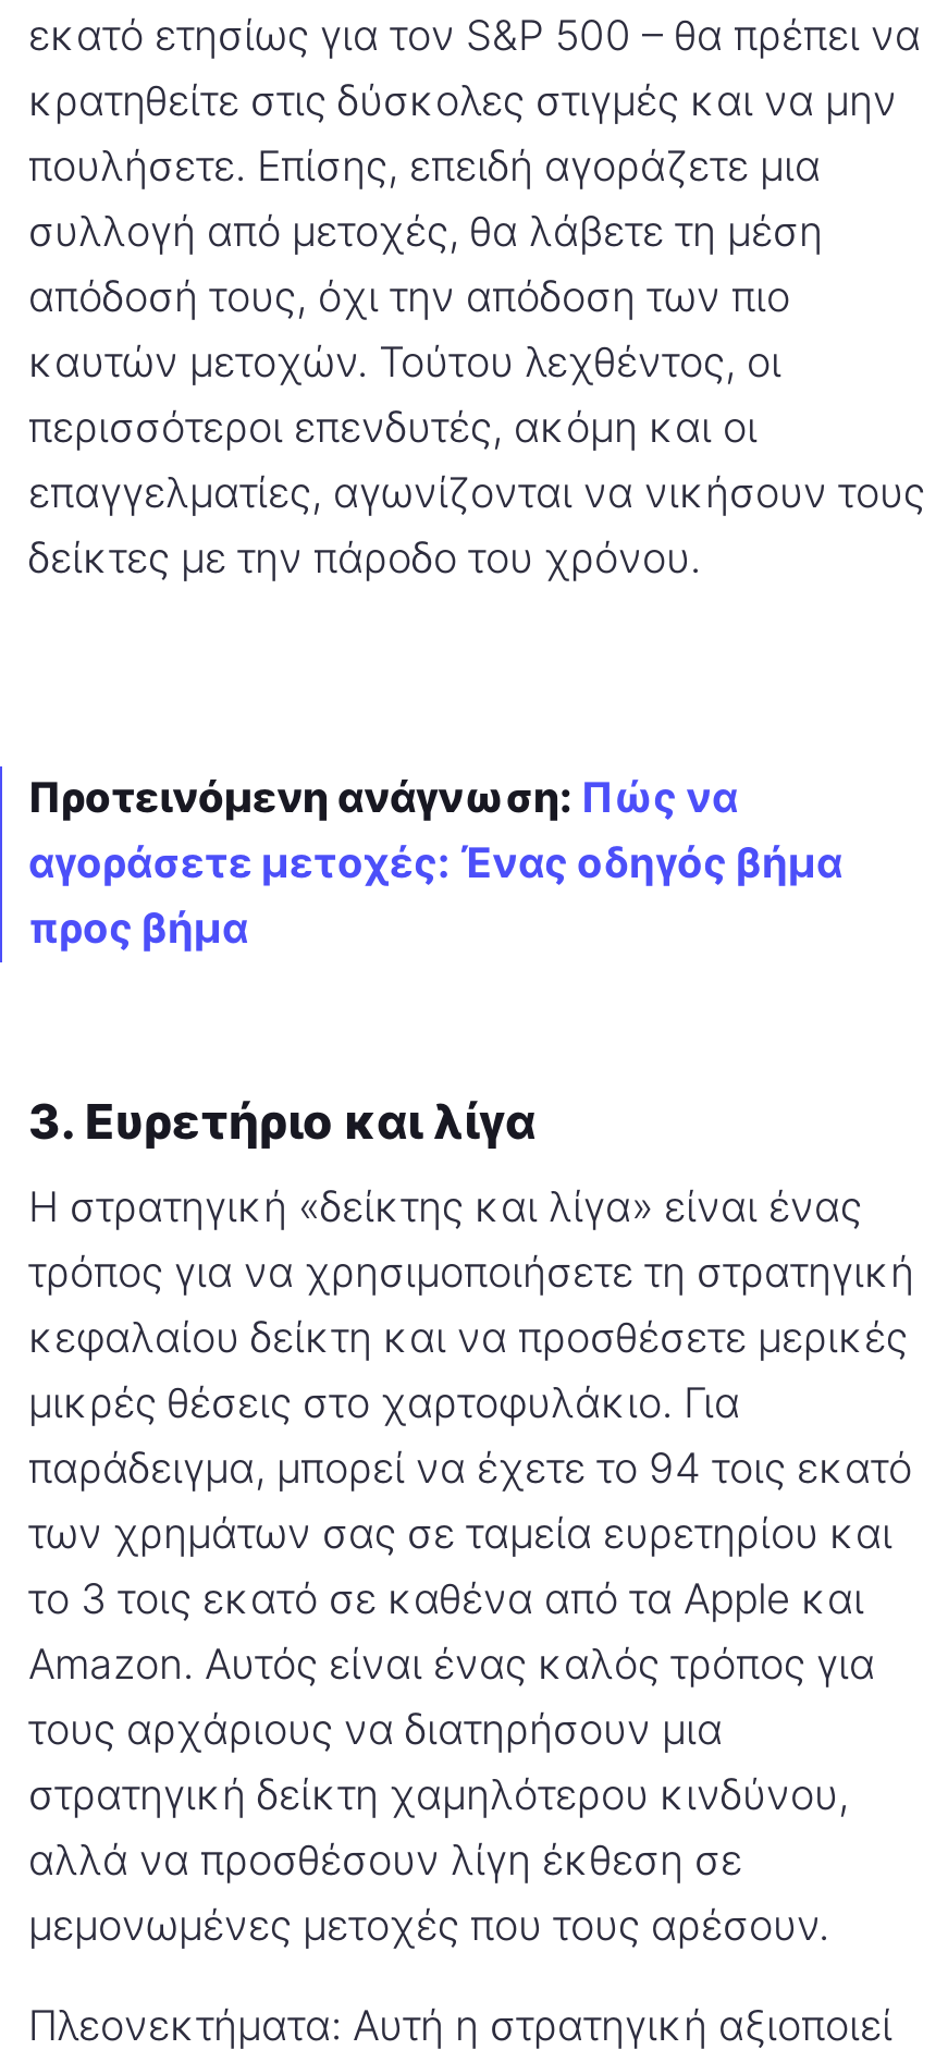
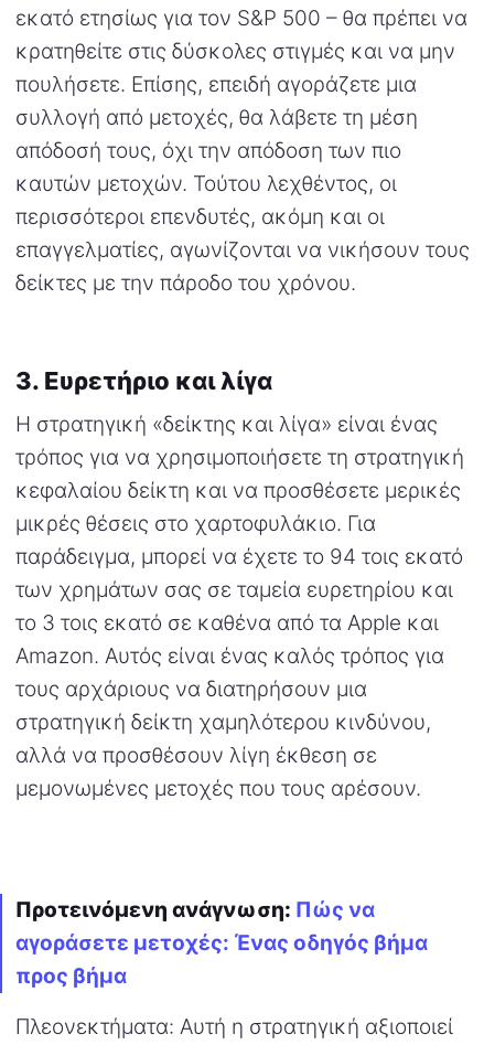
moved down: Προτεινόμενη ανάγνωση: Πώς να | αγοράσετε μετοχές: Ένας οδηγός βήμα | προς βήμα

moved up: 3. Ευρετήριο και λίγα | Η στρατηγική «δείκτης και λίγα» είναι ένας | τρόπος για να χρησιμοποιήσετε τη στρατηγική | ... | αλλά να προσθέσουν λίγη έκθεση σε | μεμονωμένες μετοχές που τους αρέσουν.
